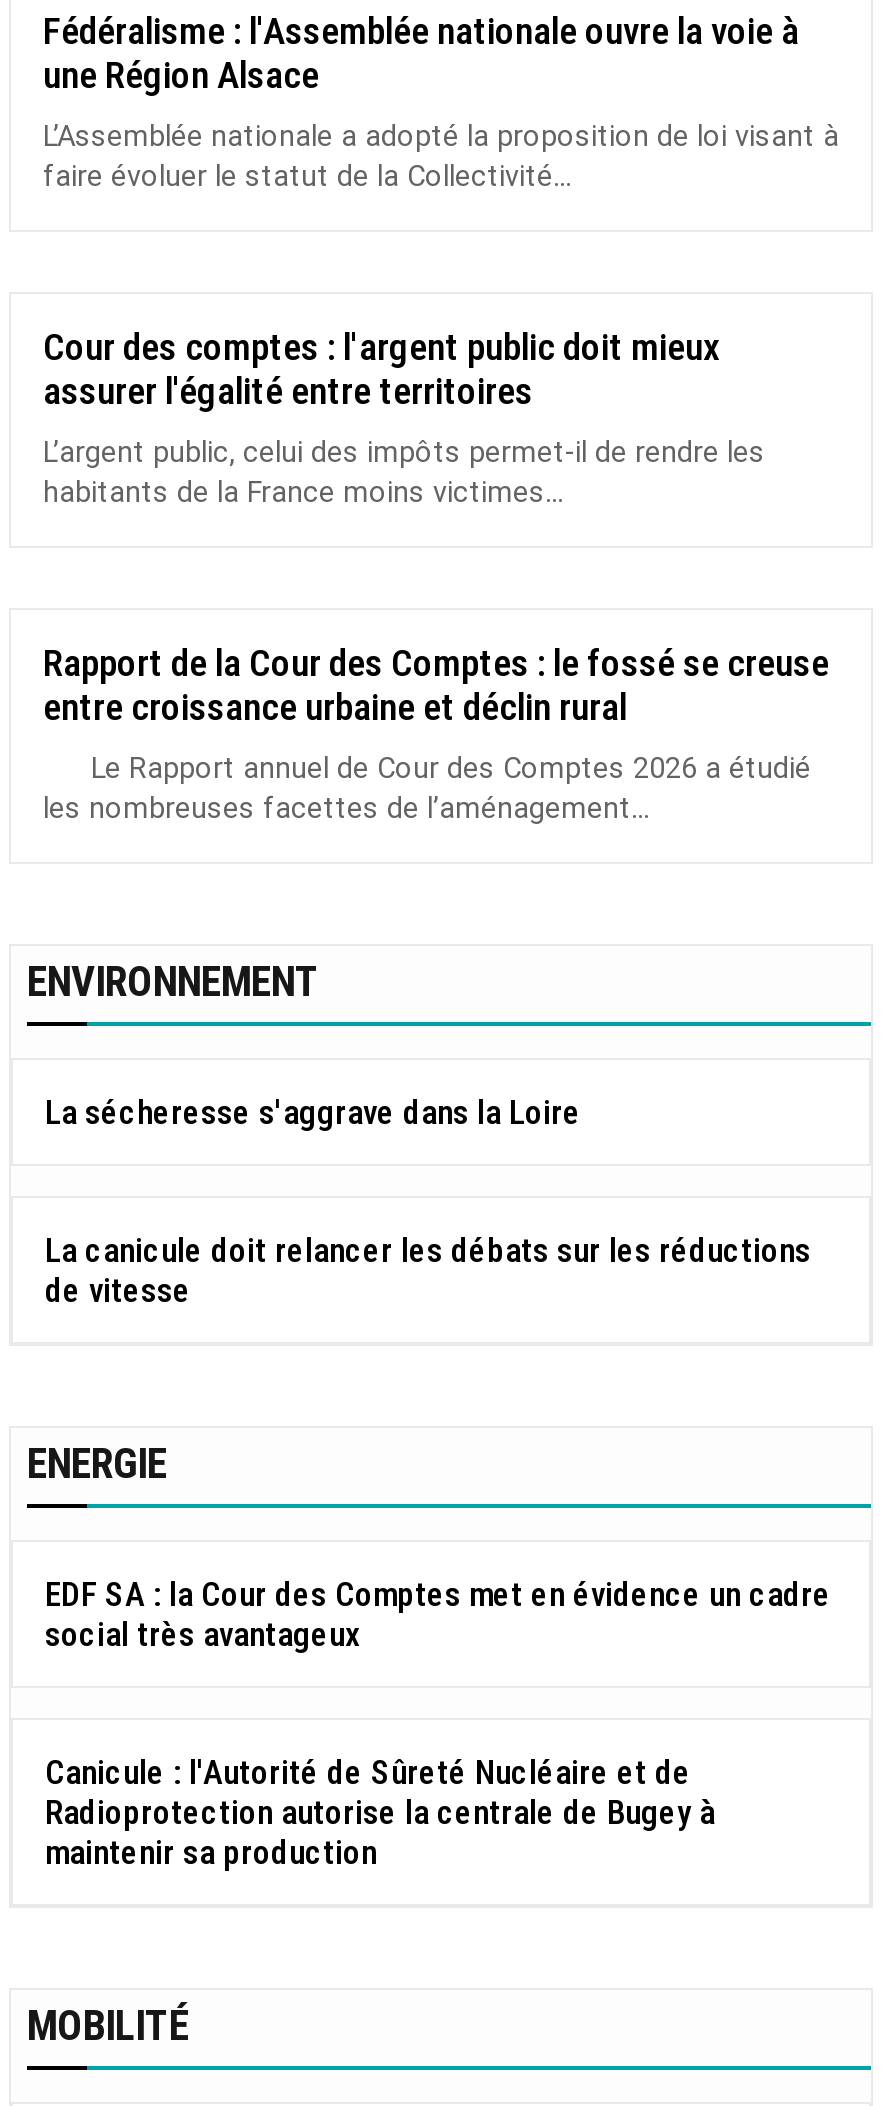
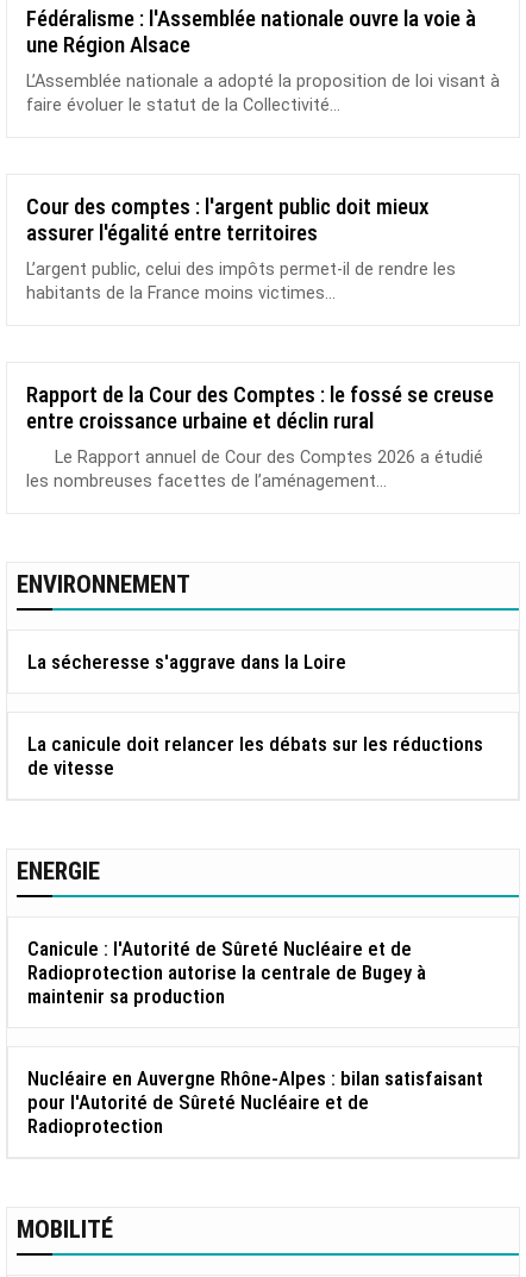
- EDF SA : la Cour des Comptes met en évidence un cadre
- social très avantageux

moved up: Canicule : l'Autorité de Sûreté Nucléaire et de | Radioprotection autorise la centrale de Bugey à | maintenir sa production

+ Nucléaire en Auvergne Rhône-Alpes : bilan satisfaisant
+ pour l'Autorité de Sûreté Nucléaire et de
+ Radioprotection
